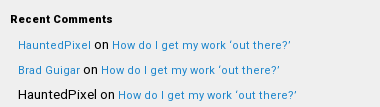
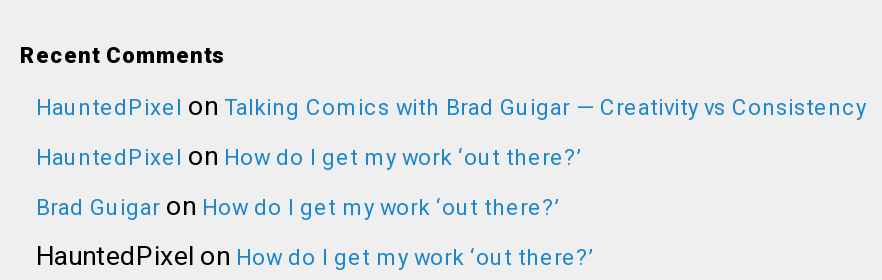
+ HauntedPixel on Talking Comics with Brad Guigar — Creativity vs Consistency
